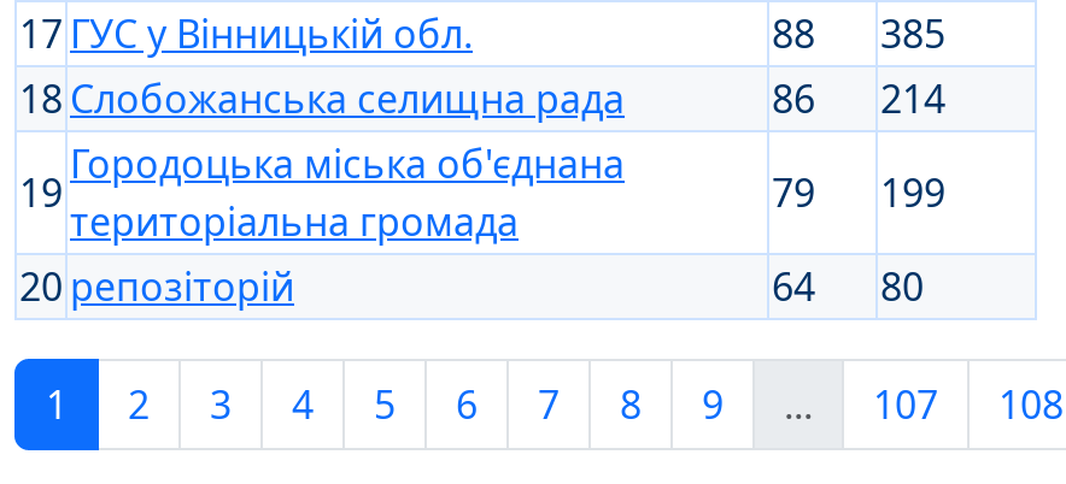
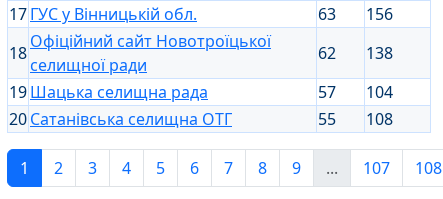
- 88
- 385
- 18 Слобожанська селищна рада
- 86
- 214
+ 63
+ 156

- Городоцька міська об'єднана
- територіальна громада
+ Офіційний сайт Новотроїцької
+ селищної ради

- 19
+ 18

- 79
- 199
+ 62
+ 138

- 20 репозіторій
- 64
- 80
+ 19 Шацька селищна рада
+ 57
+ 104
+ 20 Сатанівська селищна ОТГ
+ 55
+ 108
